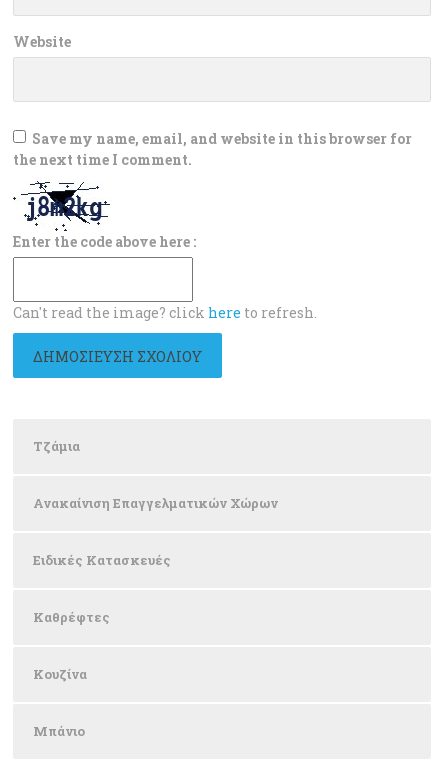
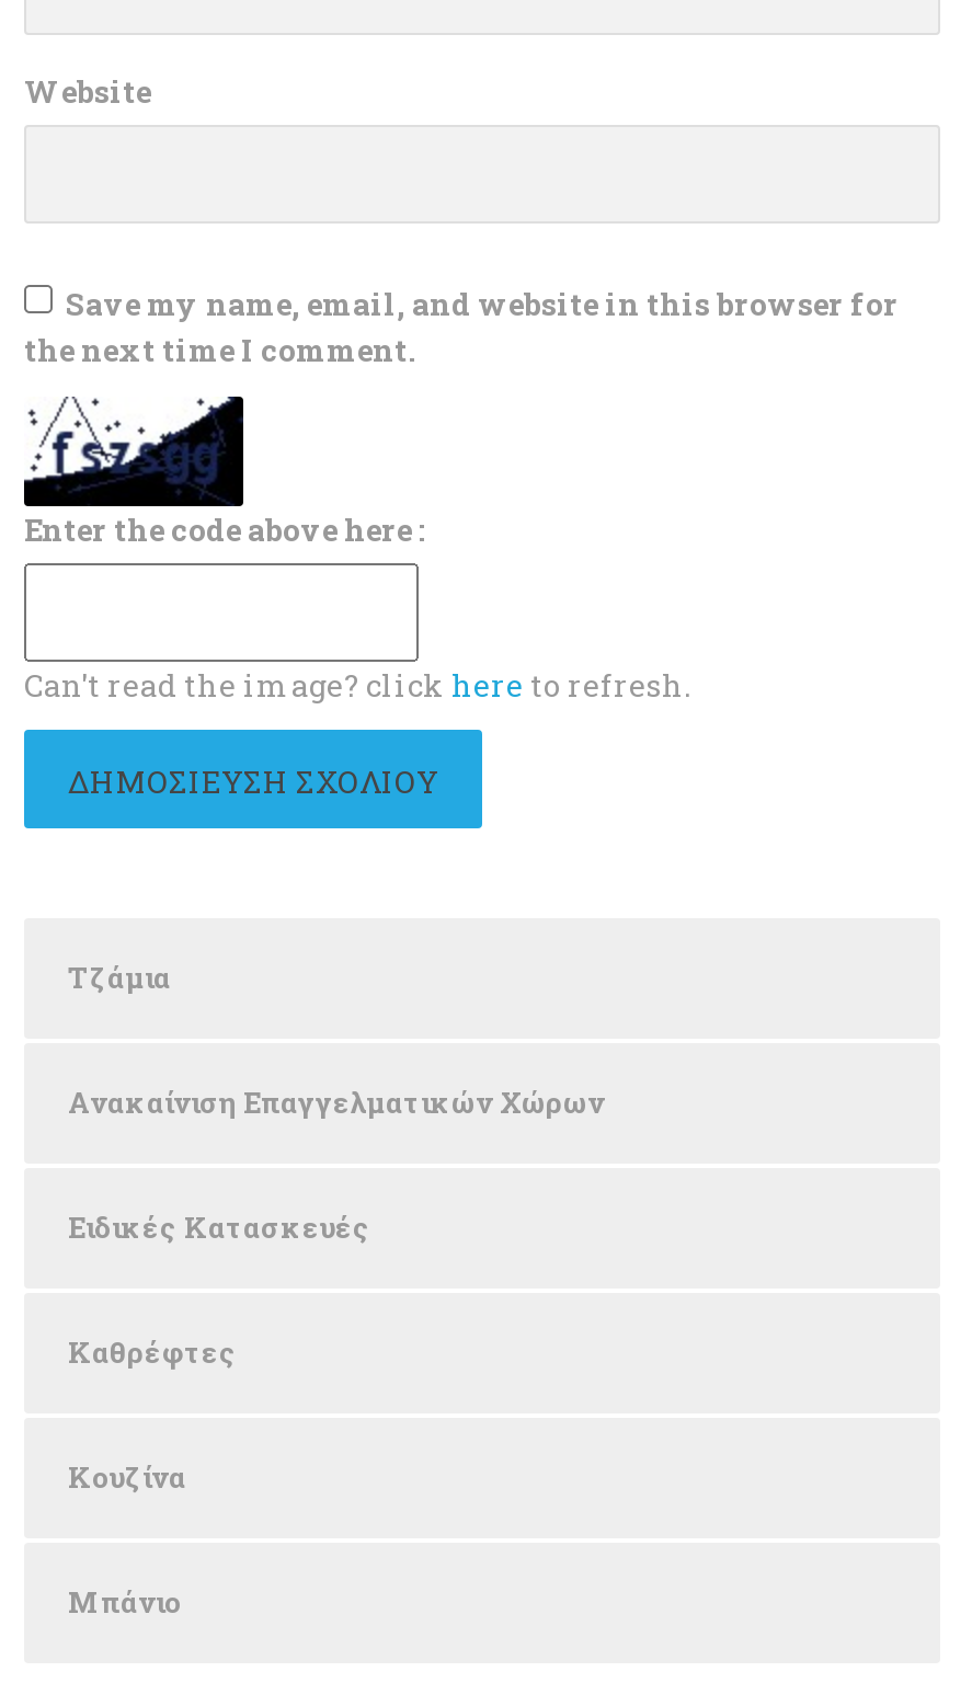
- [image]
+ [image]
